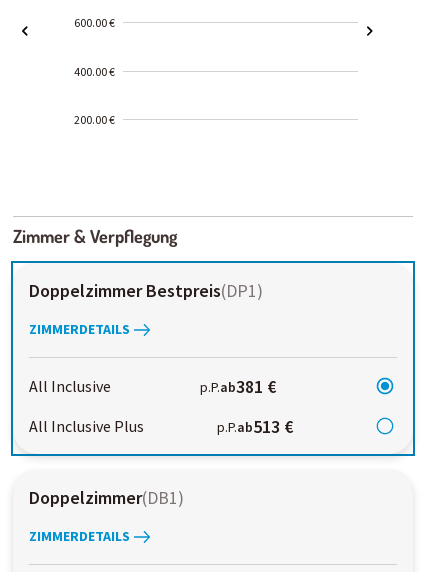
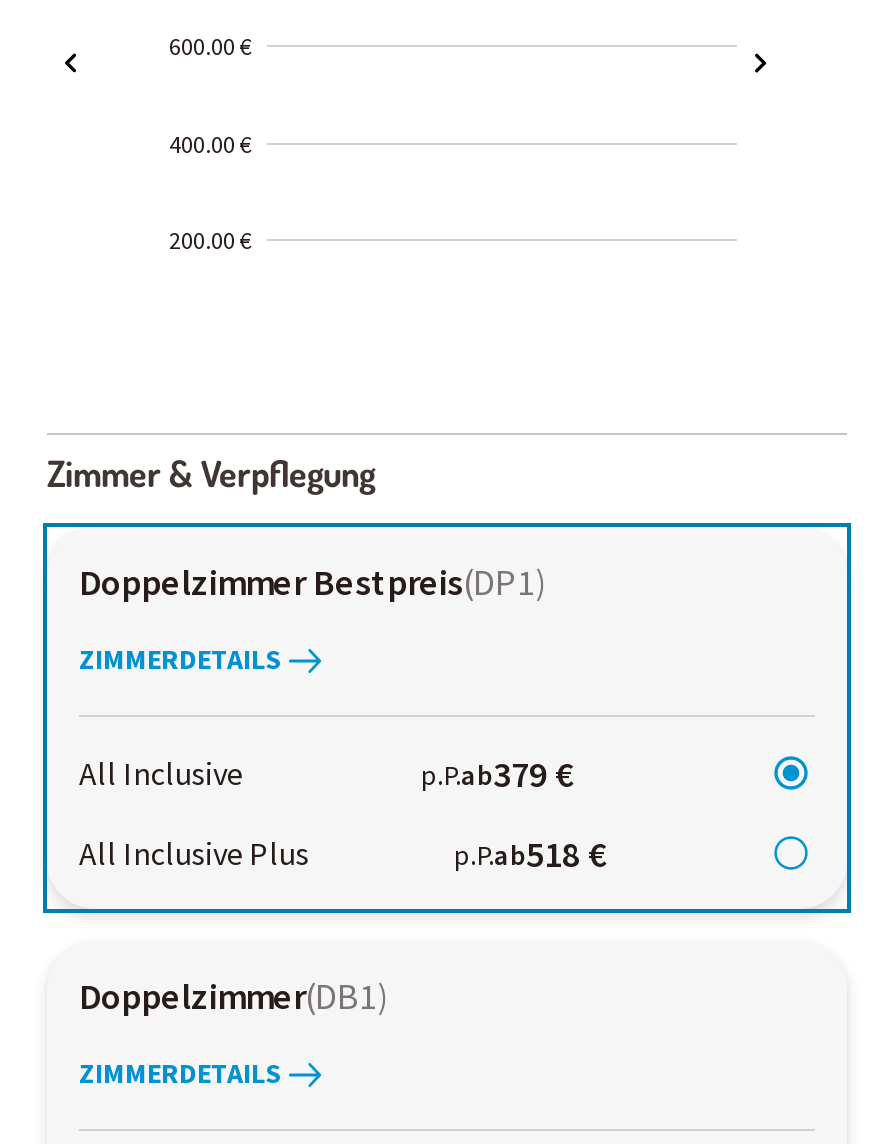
- p.P.ab381 €
+ p.P.ab379 €

- p.P.ab513 €
+ p.P.ab518 €
